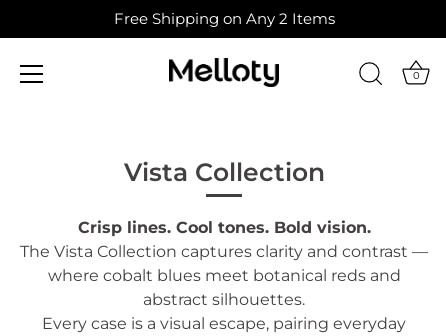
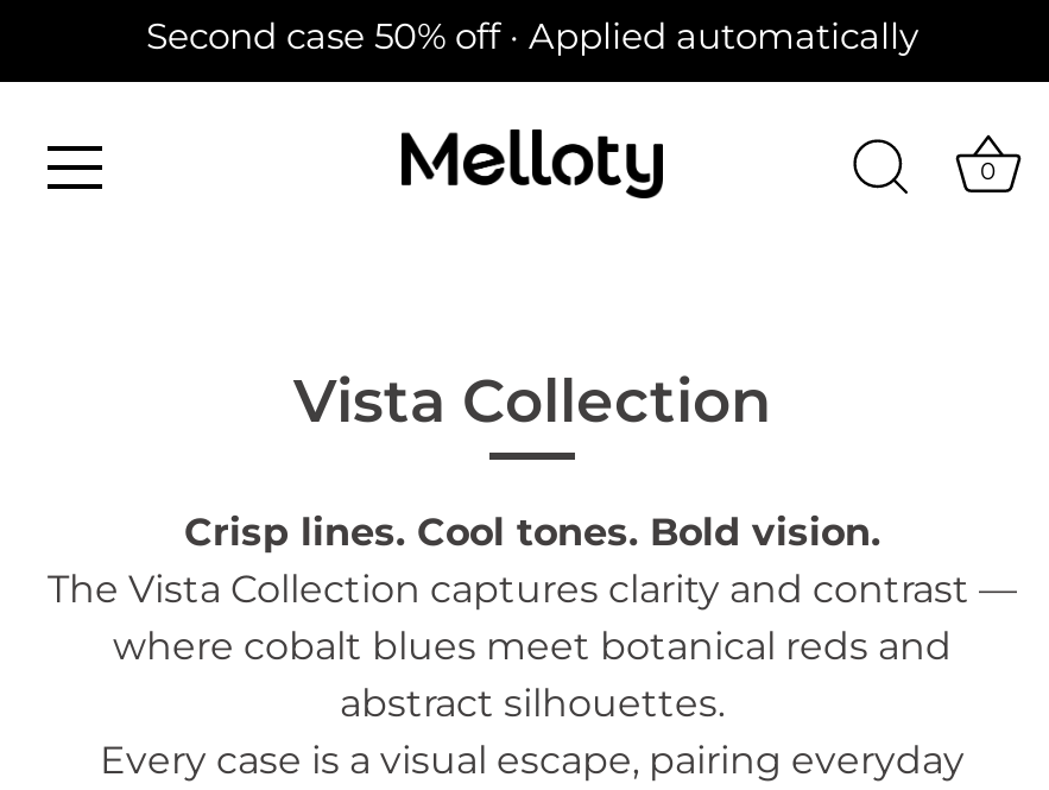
- Free Shipping on Any 2 Items
+ Second case 50% off · Applied automatically
